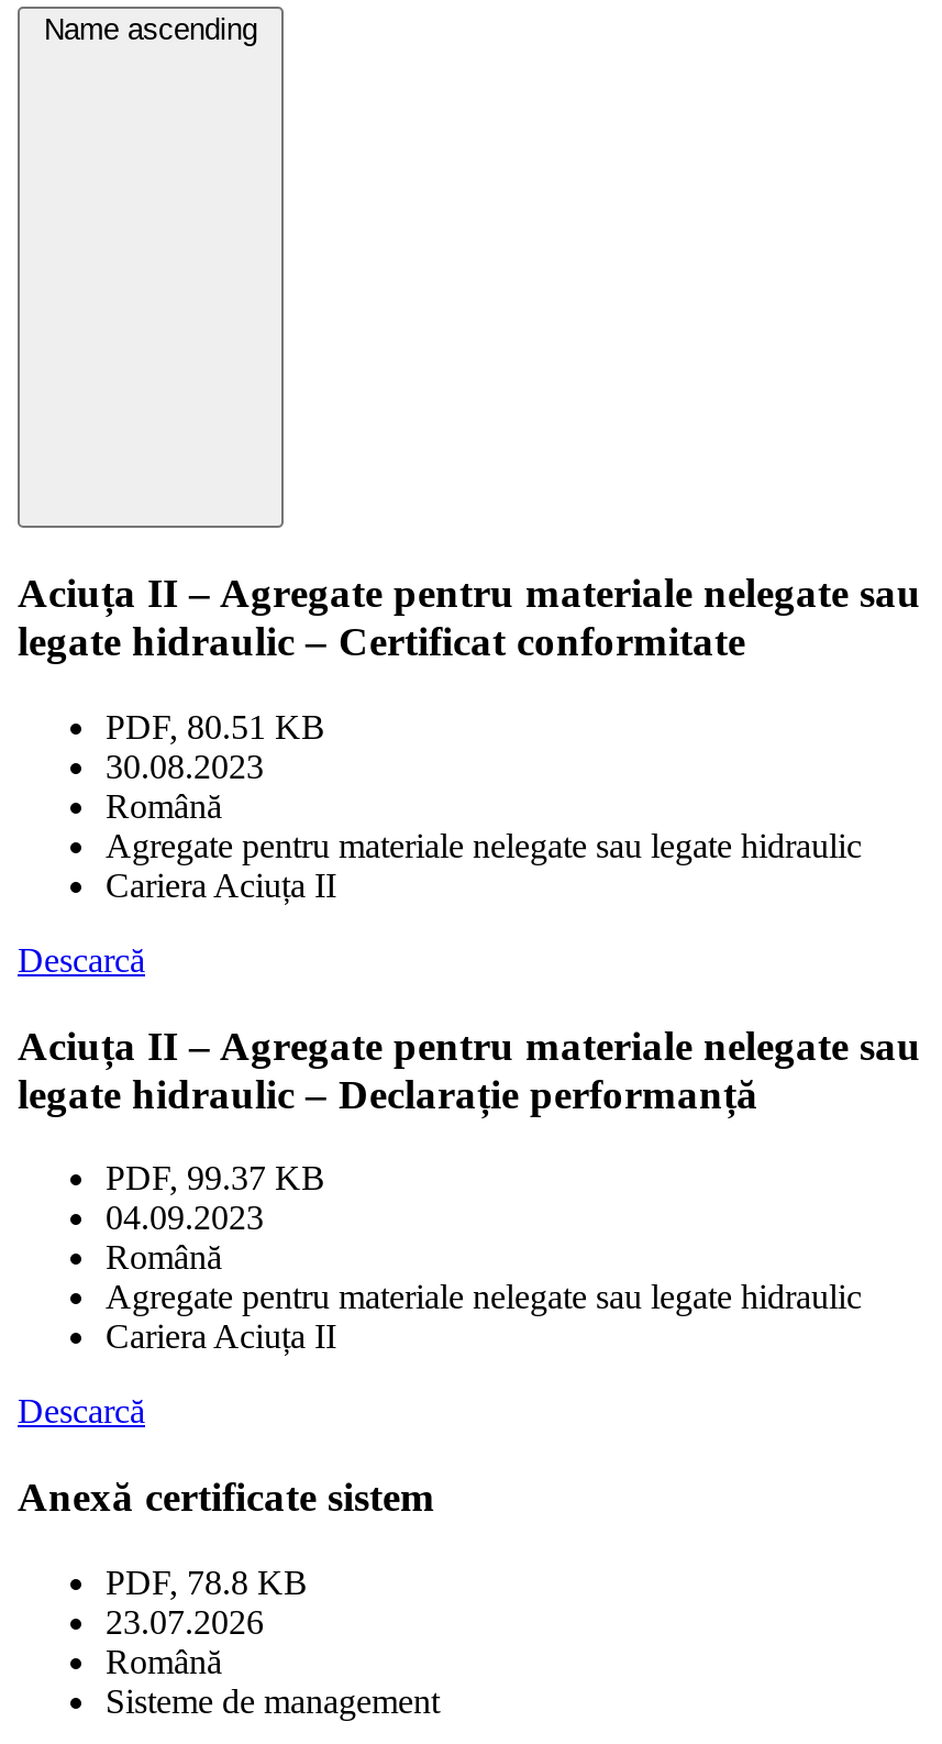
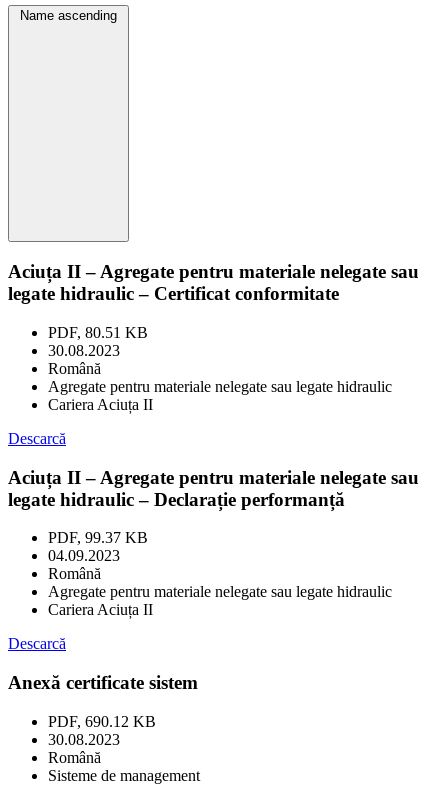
- PDF, 78.8 KB
+ PDF, 690.12 KB

- 23.07.2026
+ 30.08.2023
